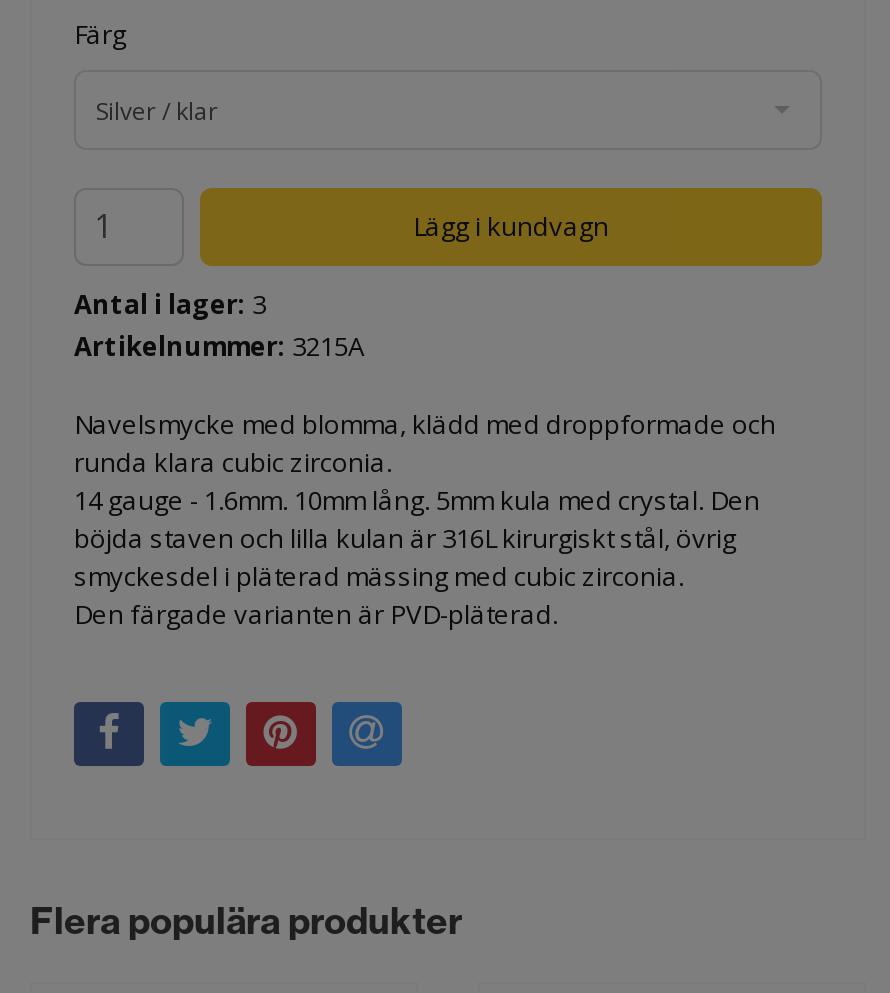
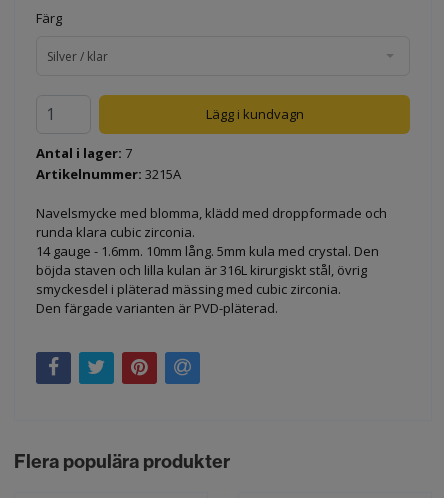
- Antal i lager: 3
+ Antal i lager: 7
